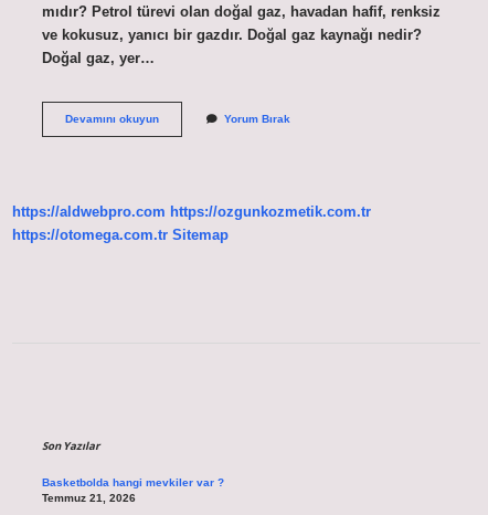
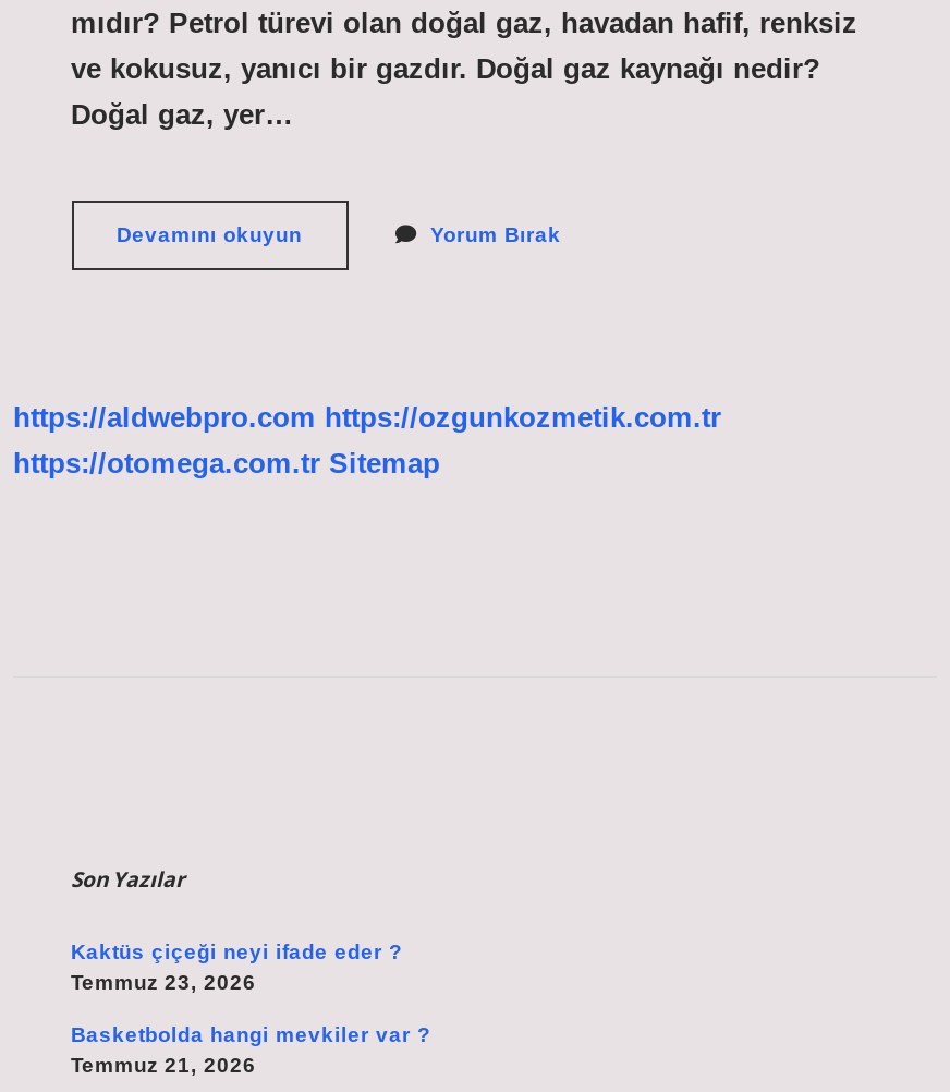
+ Kaktüs çiçeği neyi ifade eder ?
+ Temmuz 23, 2026
